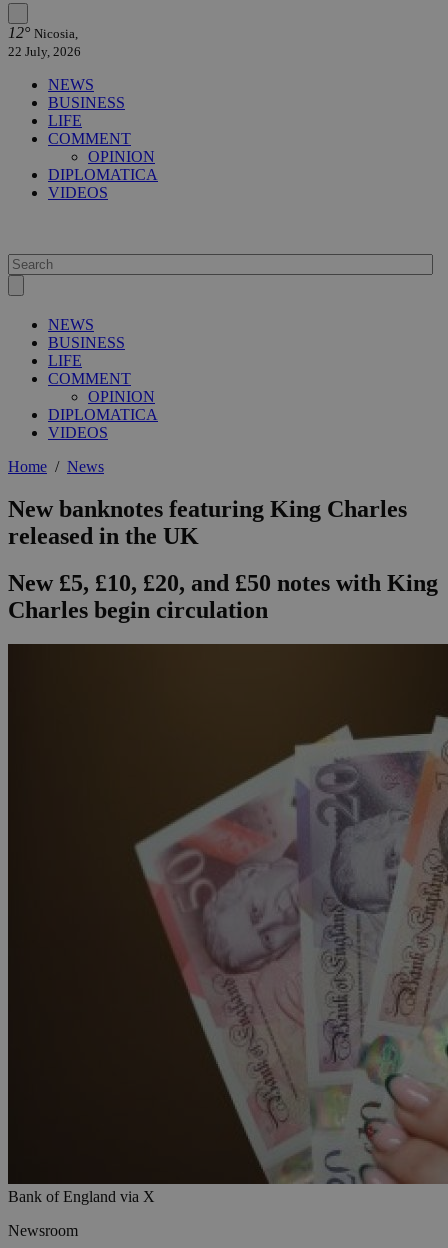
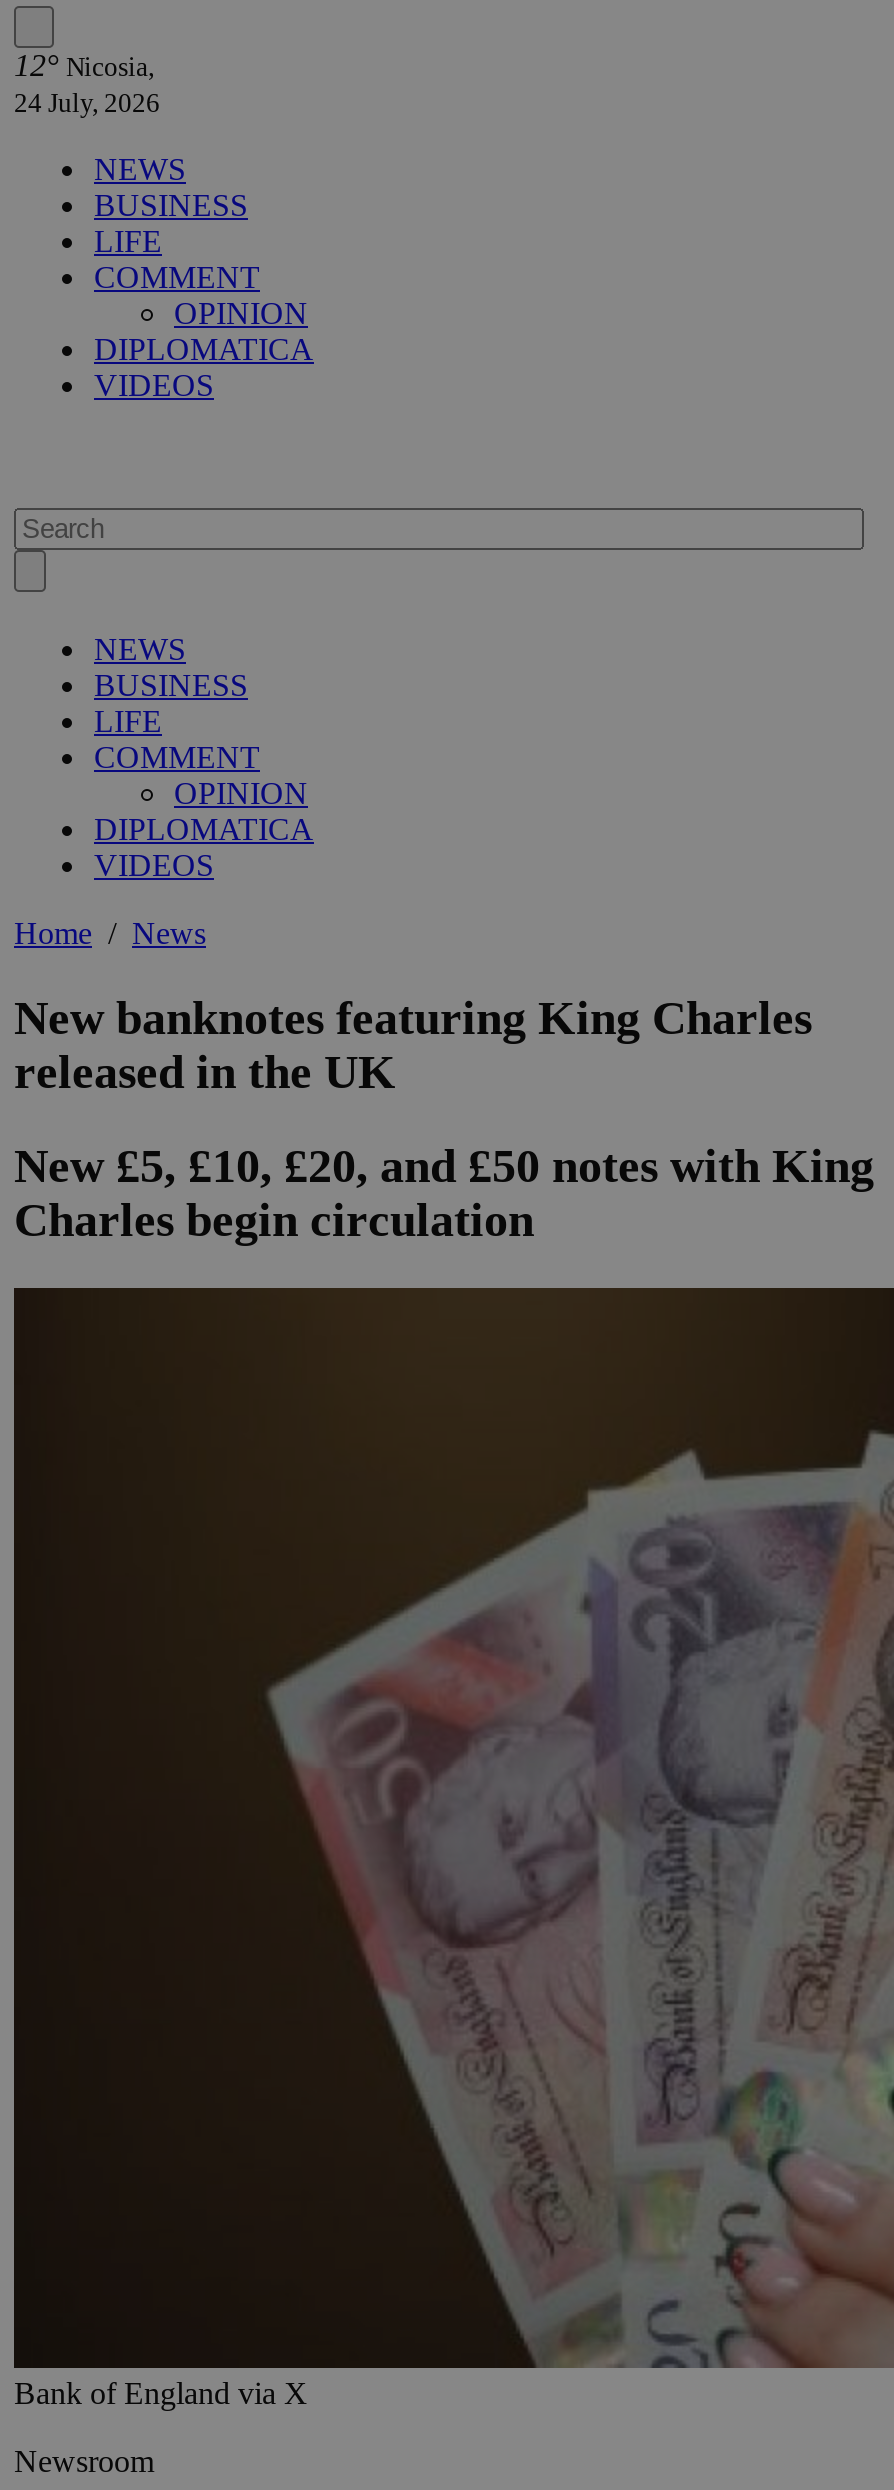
- 22 July, 2026
+ 24 July, 2026
